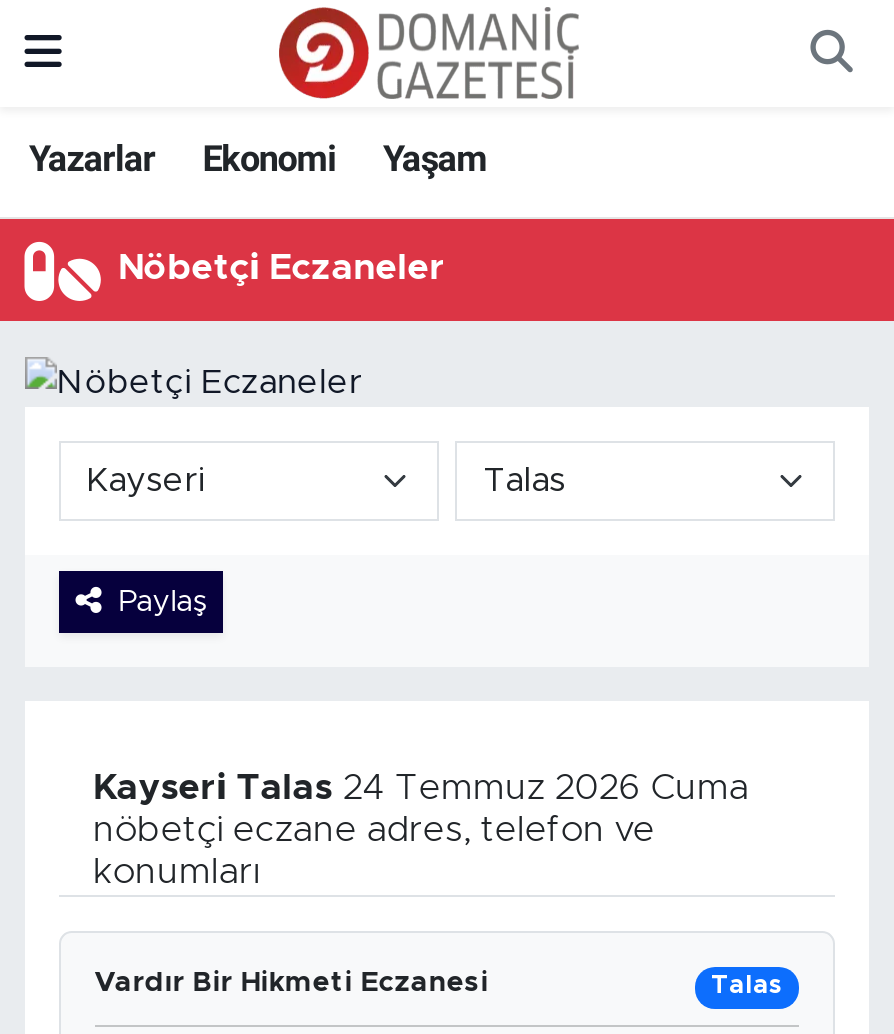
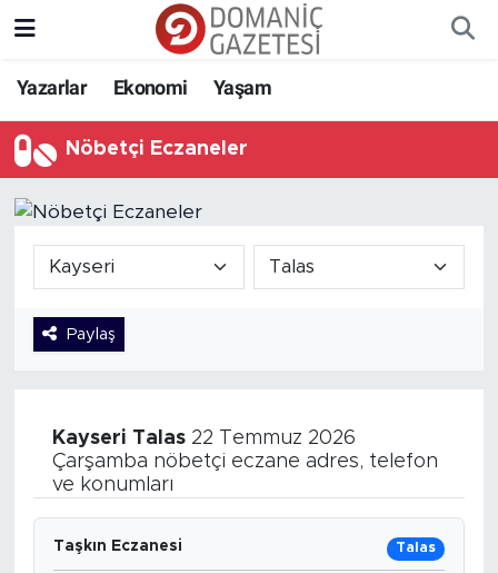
- Kayseri Talas 24 Temmuz 2026 Cuma
- nöbetçi eczane adres, telefon ve
- konumları
+ Kayseri Talas 22 Temmuz 2026
+ Çarşamba nöbetçi eczane adres, telefon
+ ve konumları

- Vardır Bir Hikmeti Eczanesi
+ Taşkın Eczanesi
